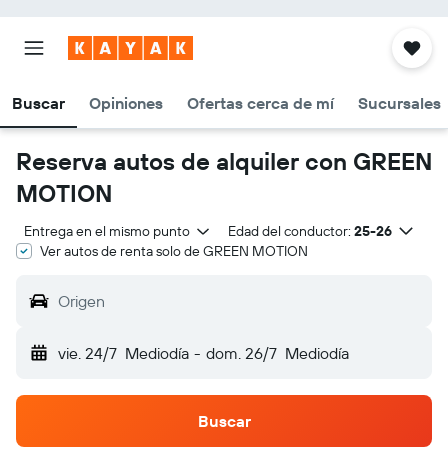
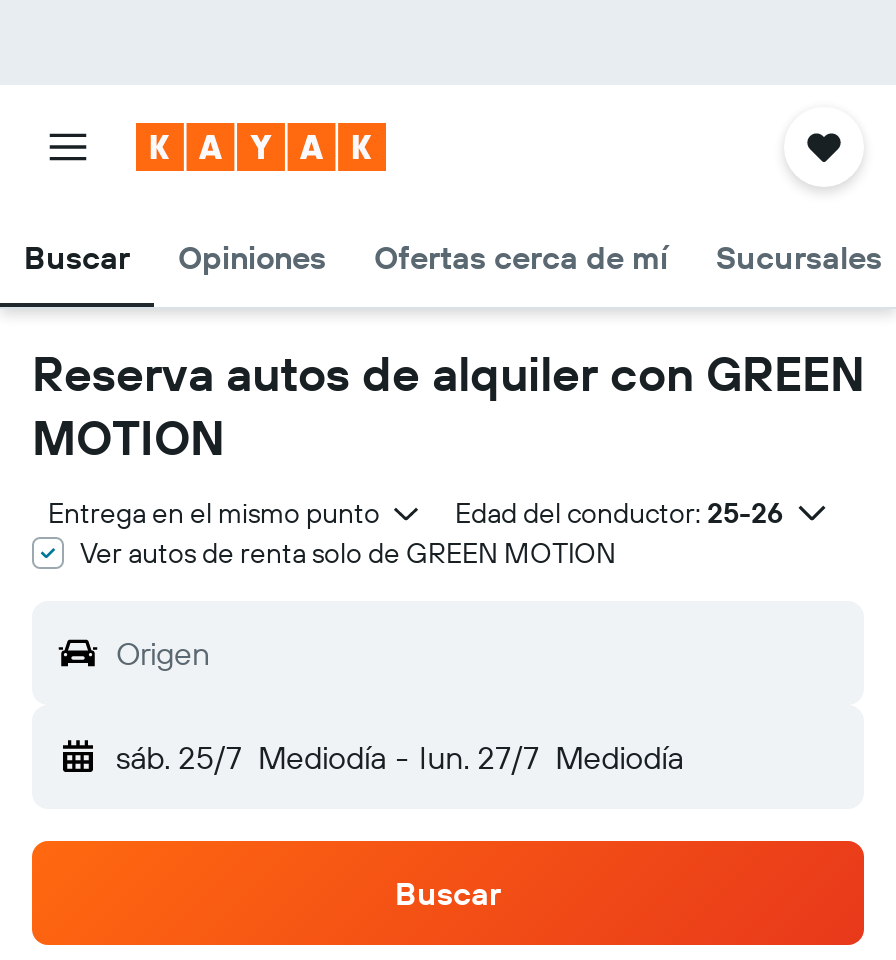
- vie. 24/7 Mediodía - dom. 26/7 Mediodía
+ sáb. 25/7 Mediodía - lun. 27/7 Mediodía
